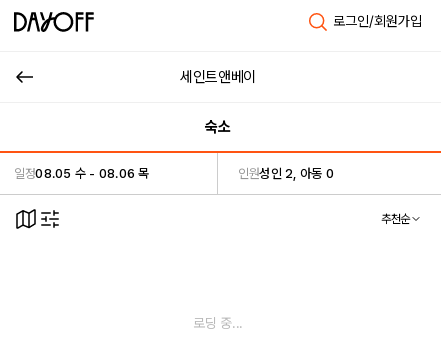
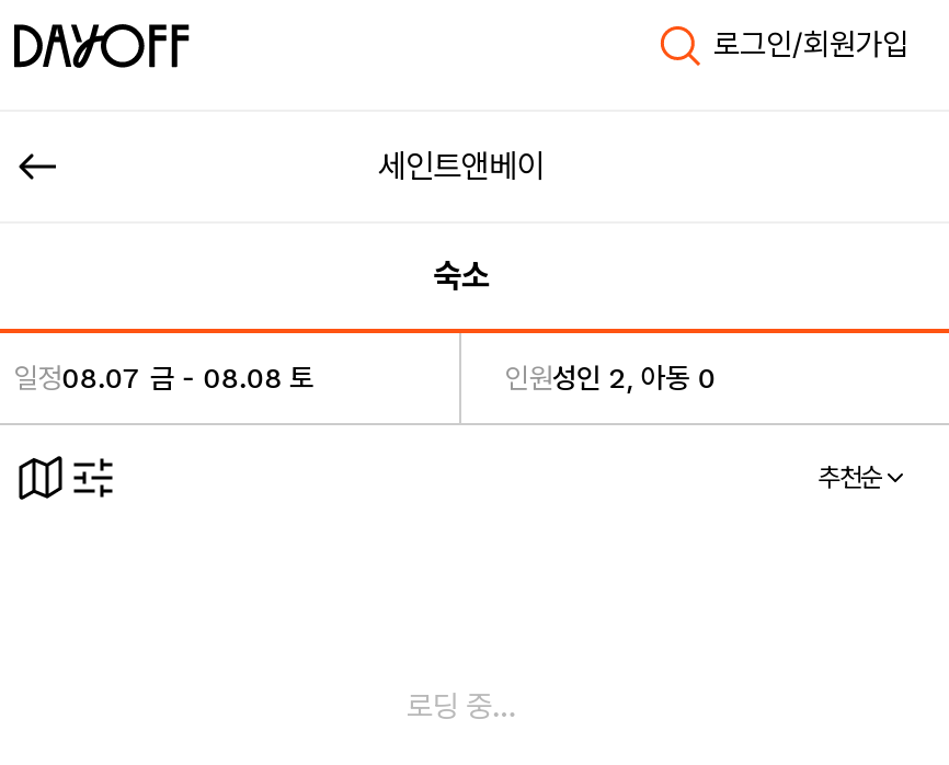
- 일정08.05 수 - 08.06 목
+ 일정08.07 금 - 08.08 토
